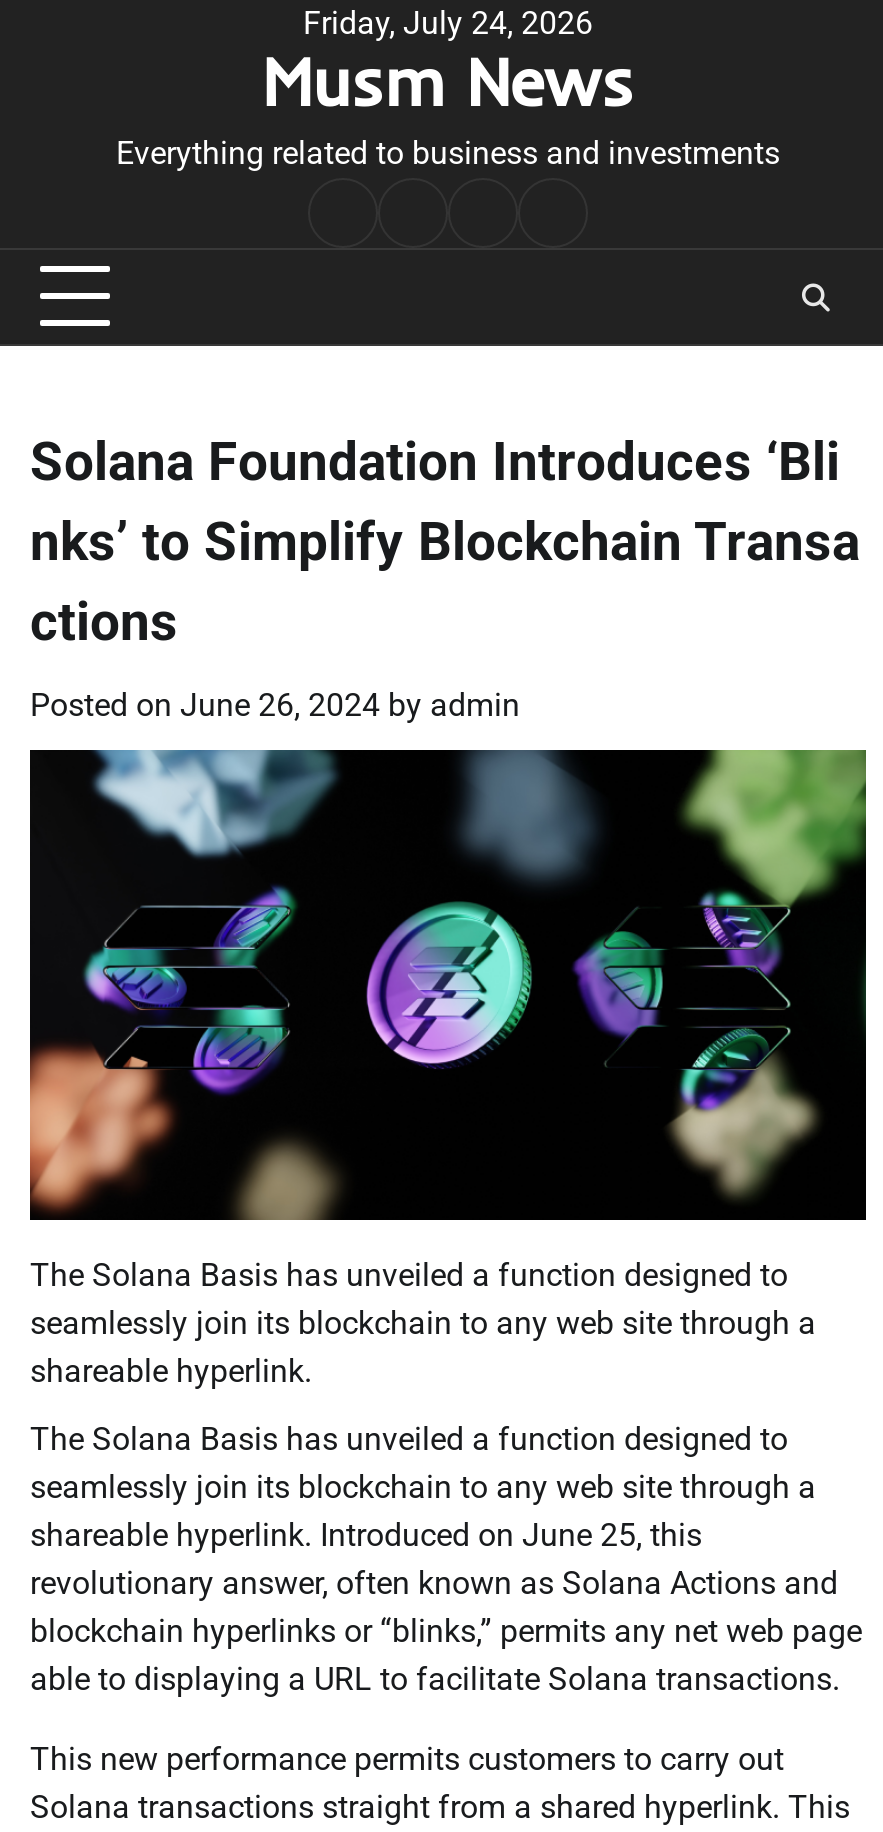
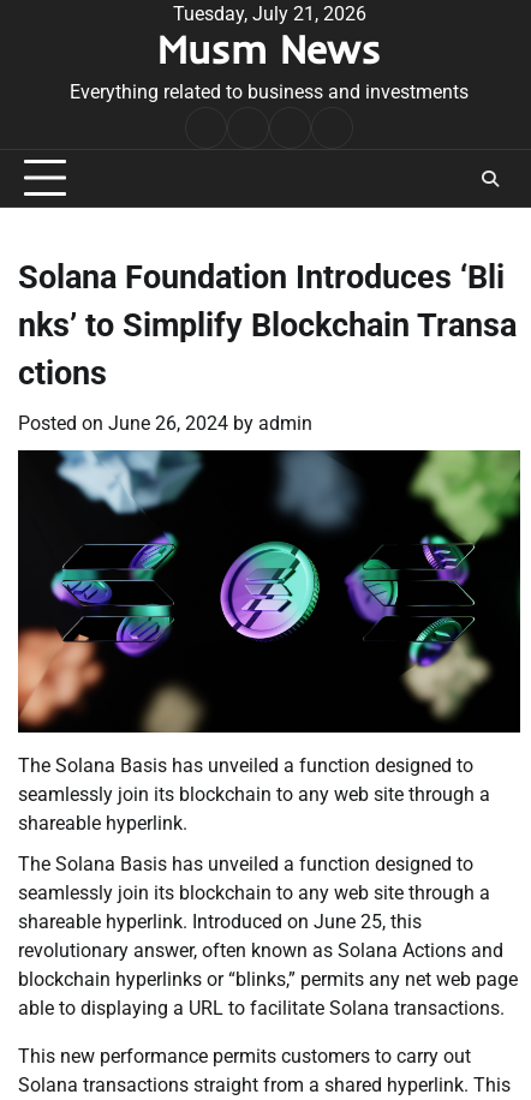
- Friday, July 24, 2026
+ Tuesday, July 21, 2026
